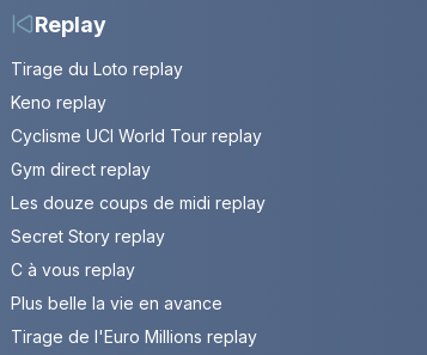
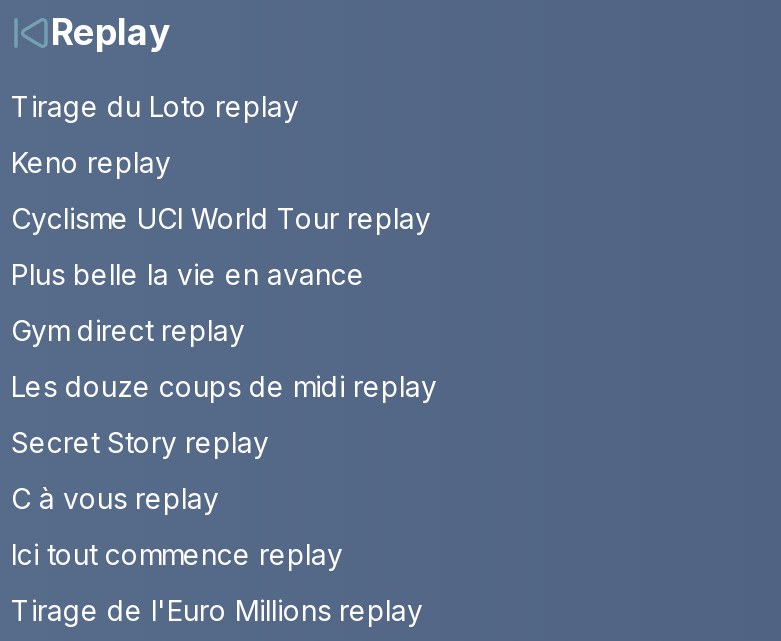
+ Ici tout commence replay

moved up: Plus belle la vie en avance
